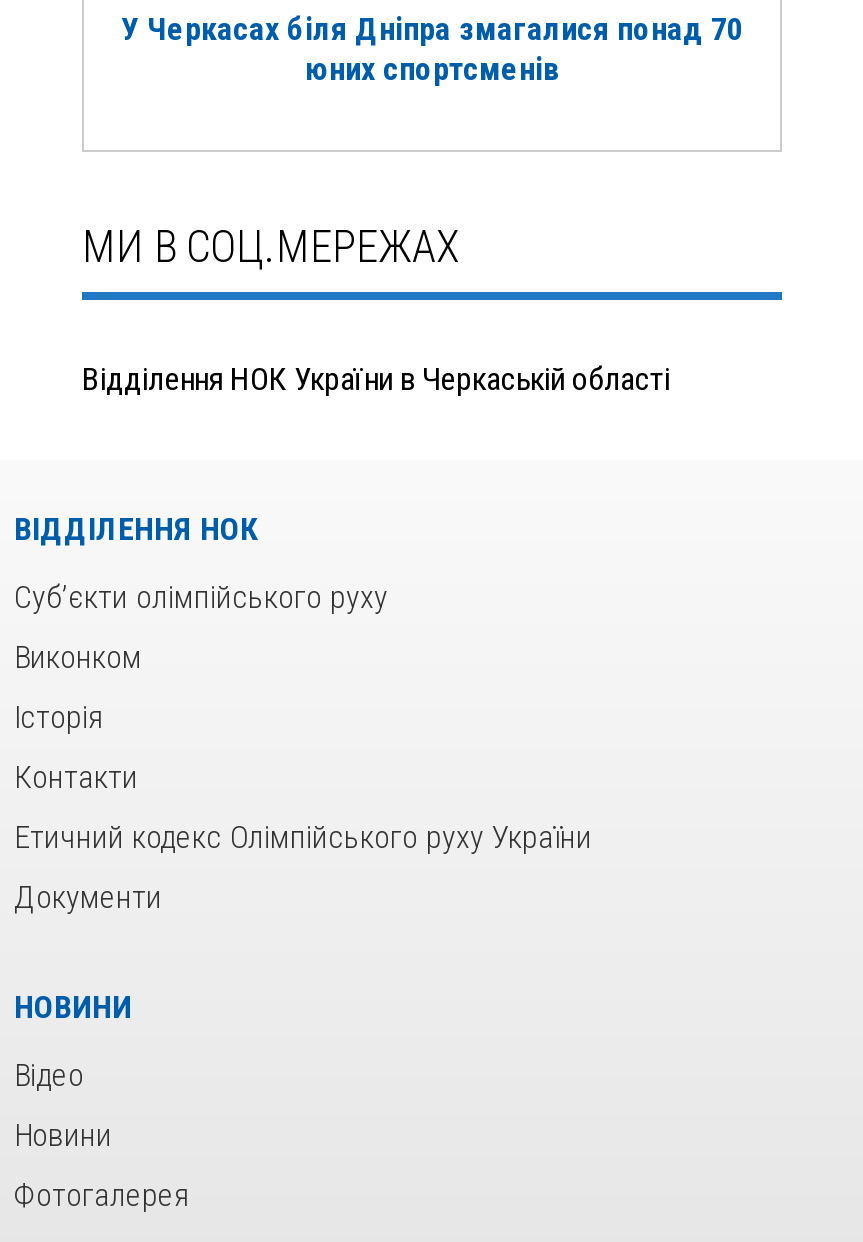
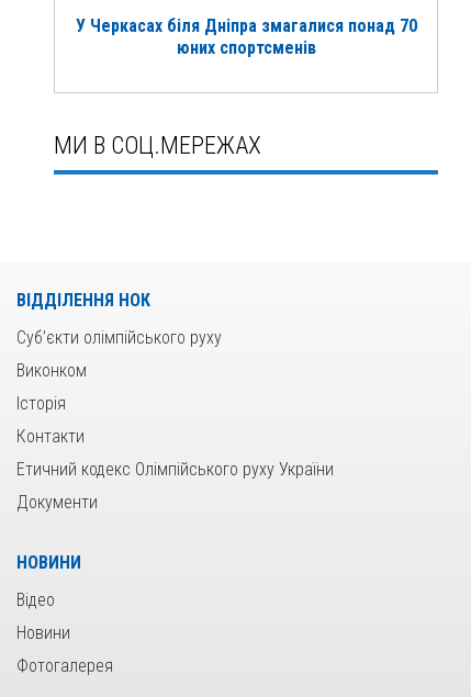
- Відділення НОК України в Черкаській області
